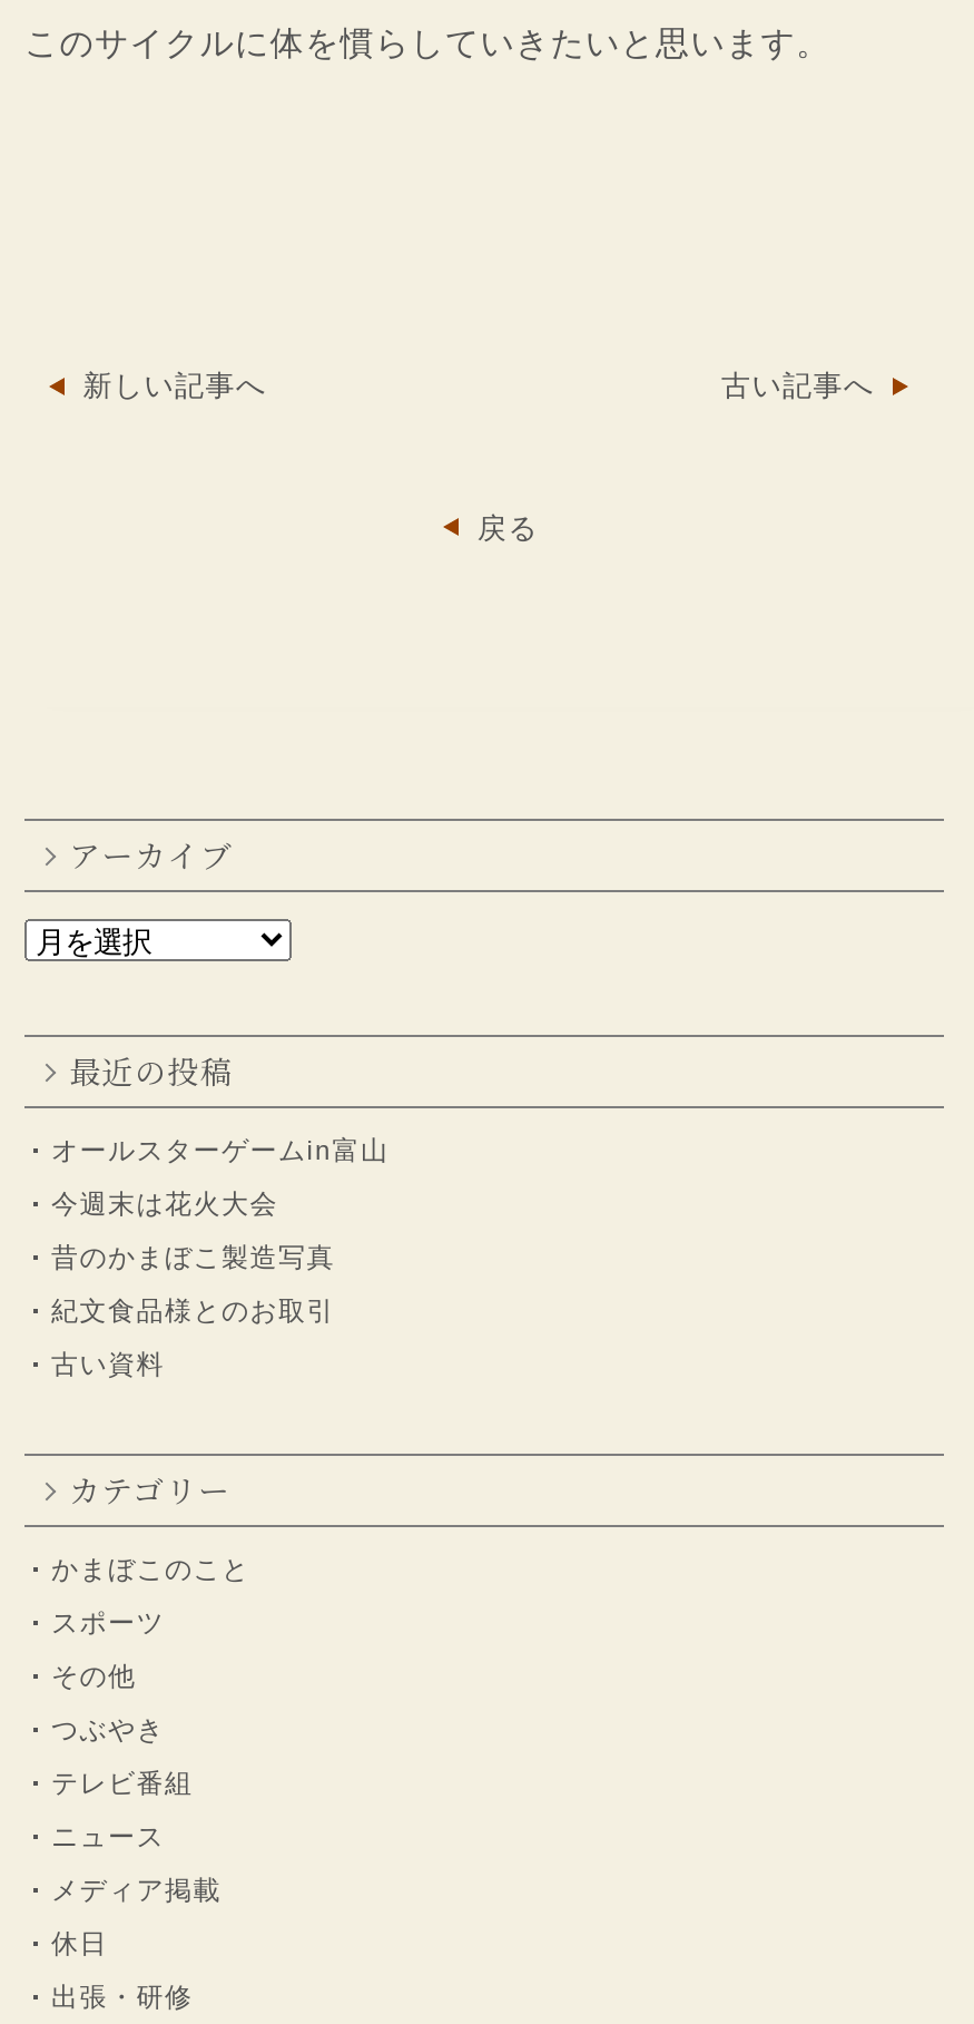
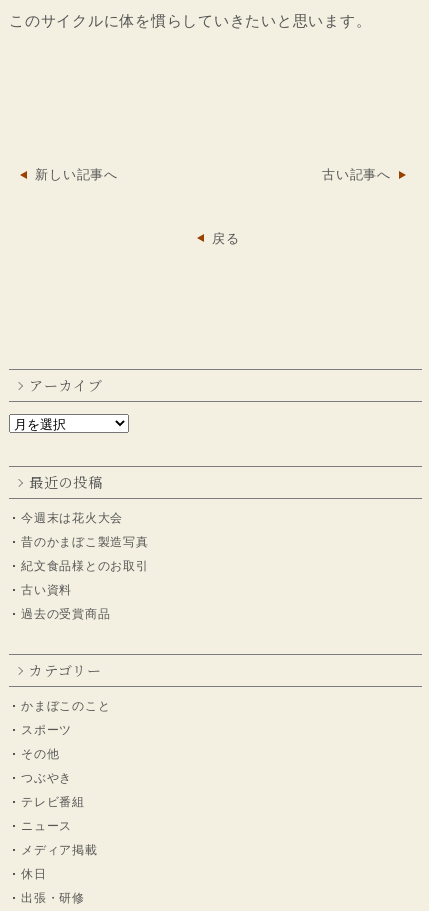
- オールスターゲームin富山

moved up: 今週末は花火大会 | 昔のかまぼこ製造写真 | 紀文食品様とのお取引 | 古い資料

+ 過去の受賞商品
